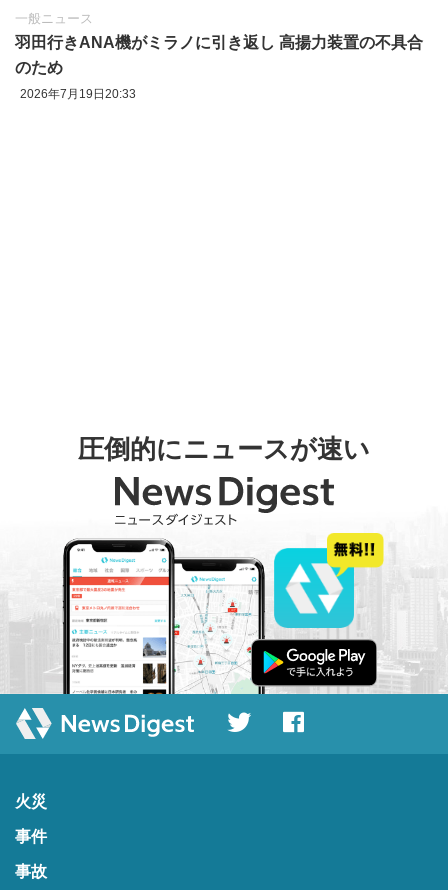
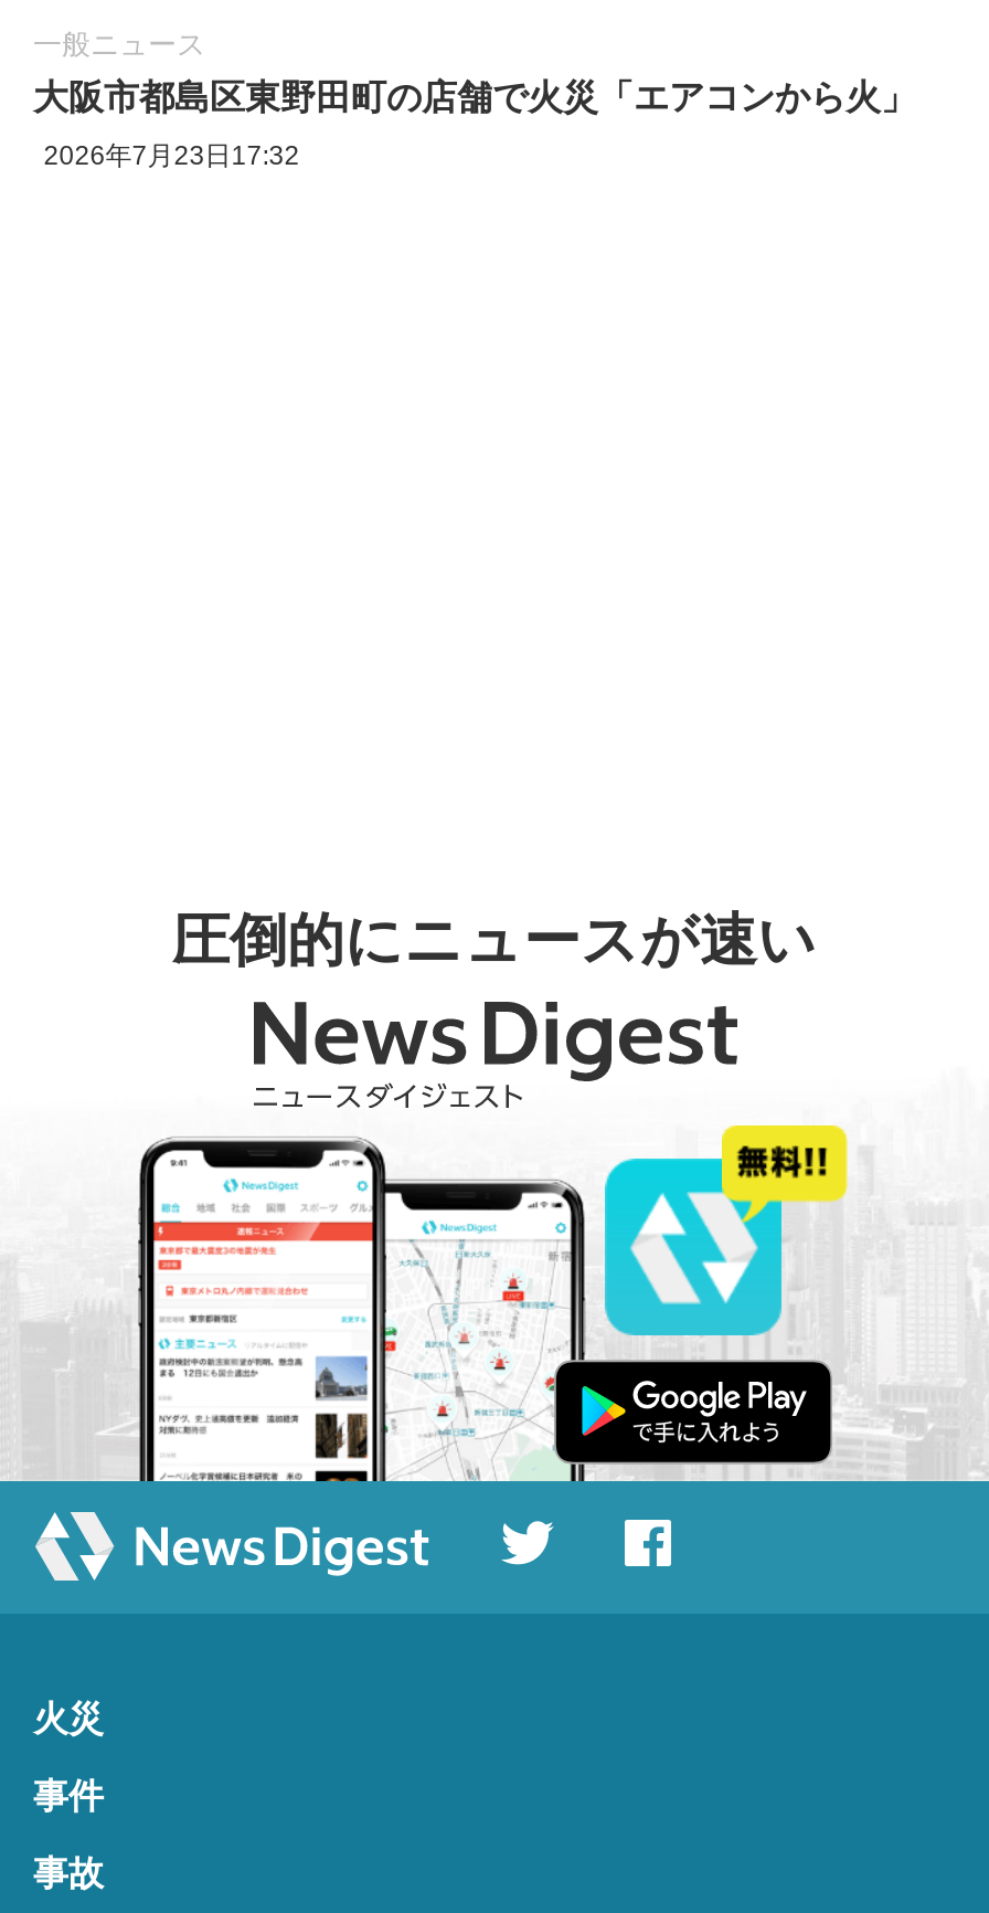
- 羽田行きANA機がミラノに引き返し 高揚力装置の不具合
- のため
- 2026年7月19日20:33
+ 大阪市都島区東野田町の店舗で火災「エアコンから火」
+ 2026年7月23日17:32
